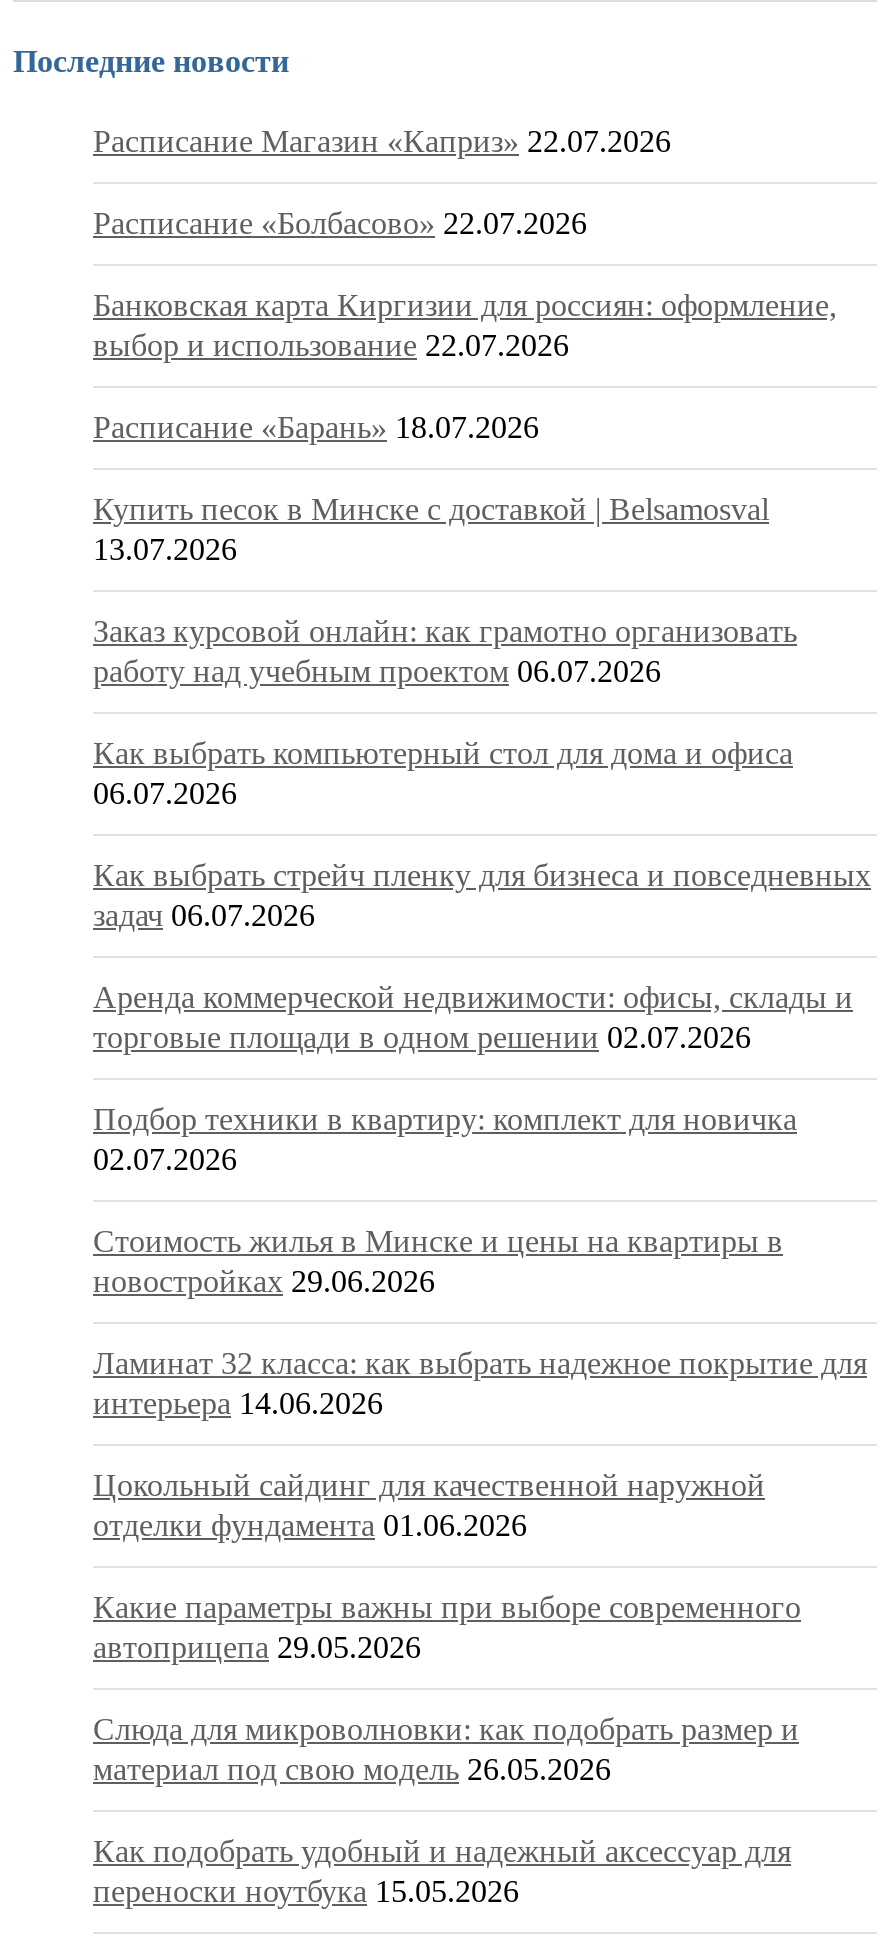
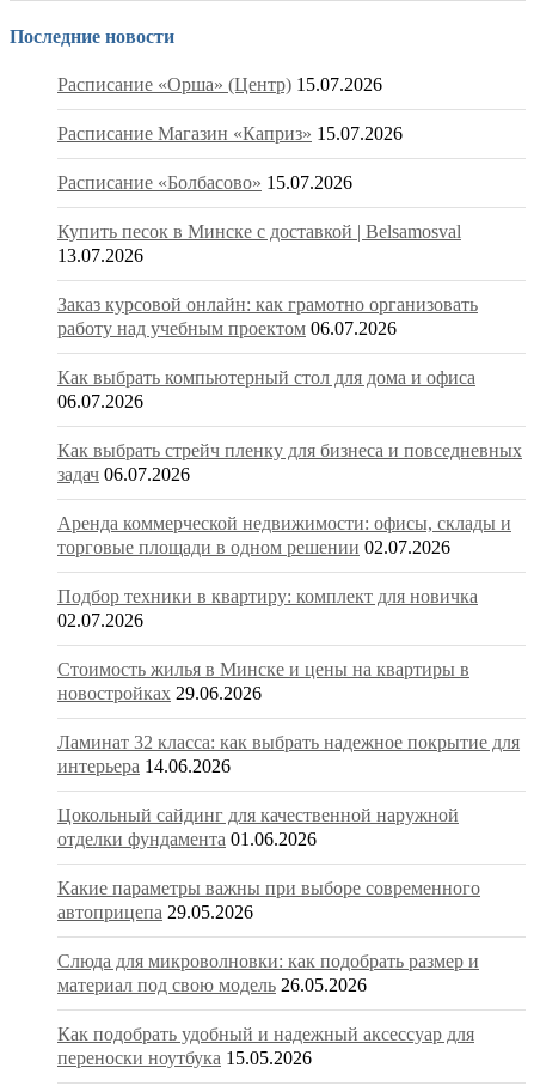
- Расписание Магазин «Каприз» 22.07.2026
- Расписание «Болбасово» 22.07.2026
- Банковская карта Киргизии для россиян: оформление,
- выбор и использование 22.07.2026
- Расписание «Барань» 18.07.2026
+ Расписание «Орша» (Центр) 15.07.2026
+ Расписание Магазин «Каприз» 15.07.2026
+ Расписание «Болбасово» 15.07.2026
